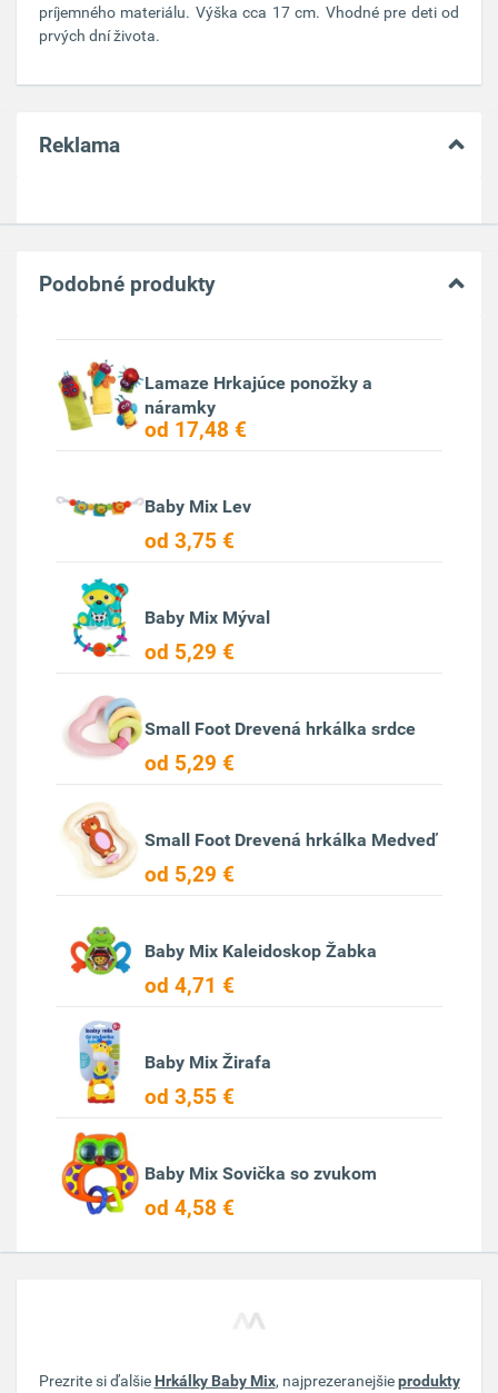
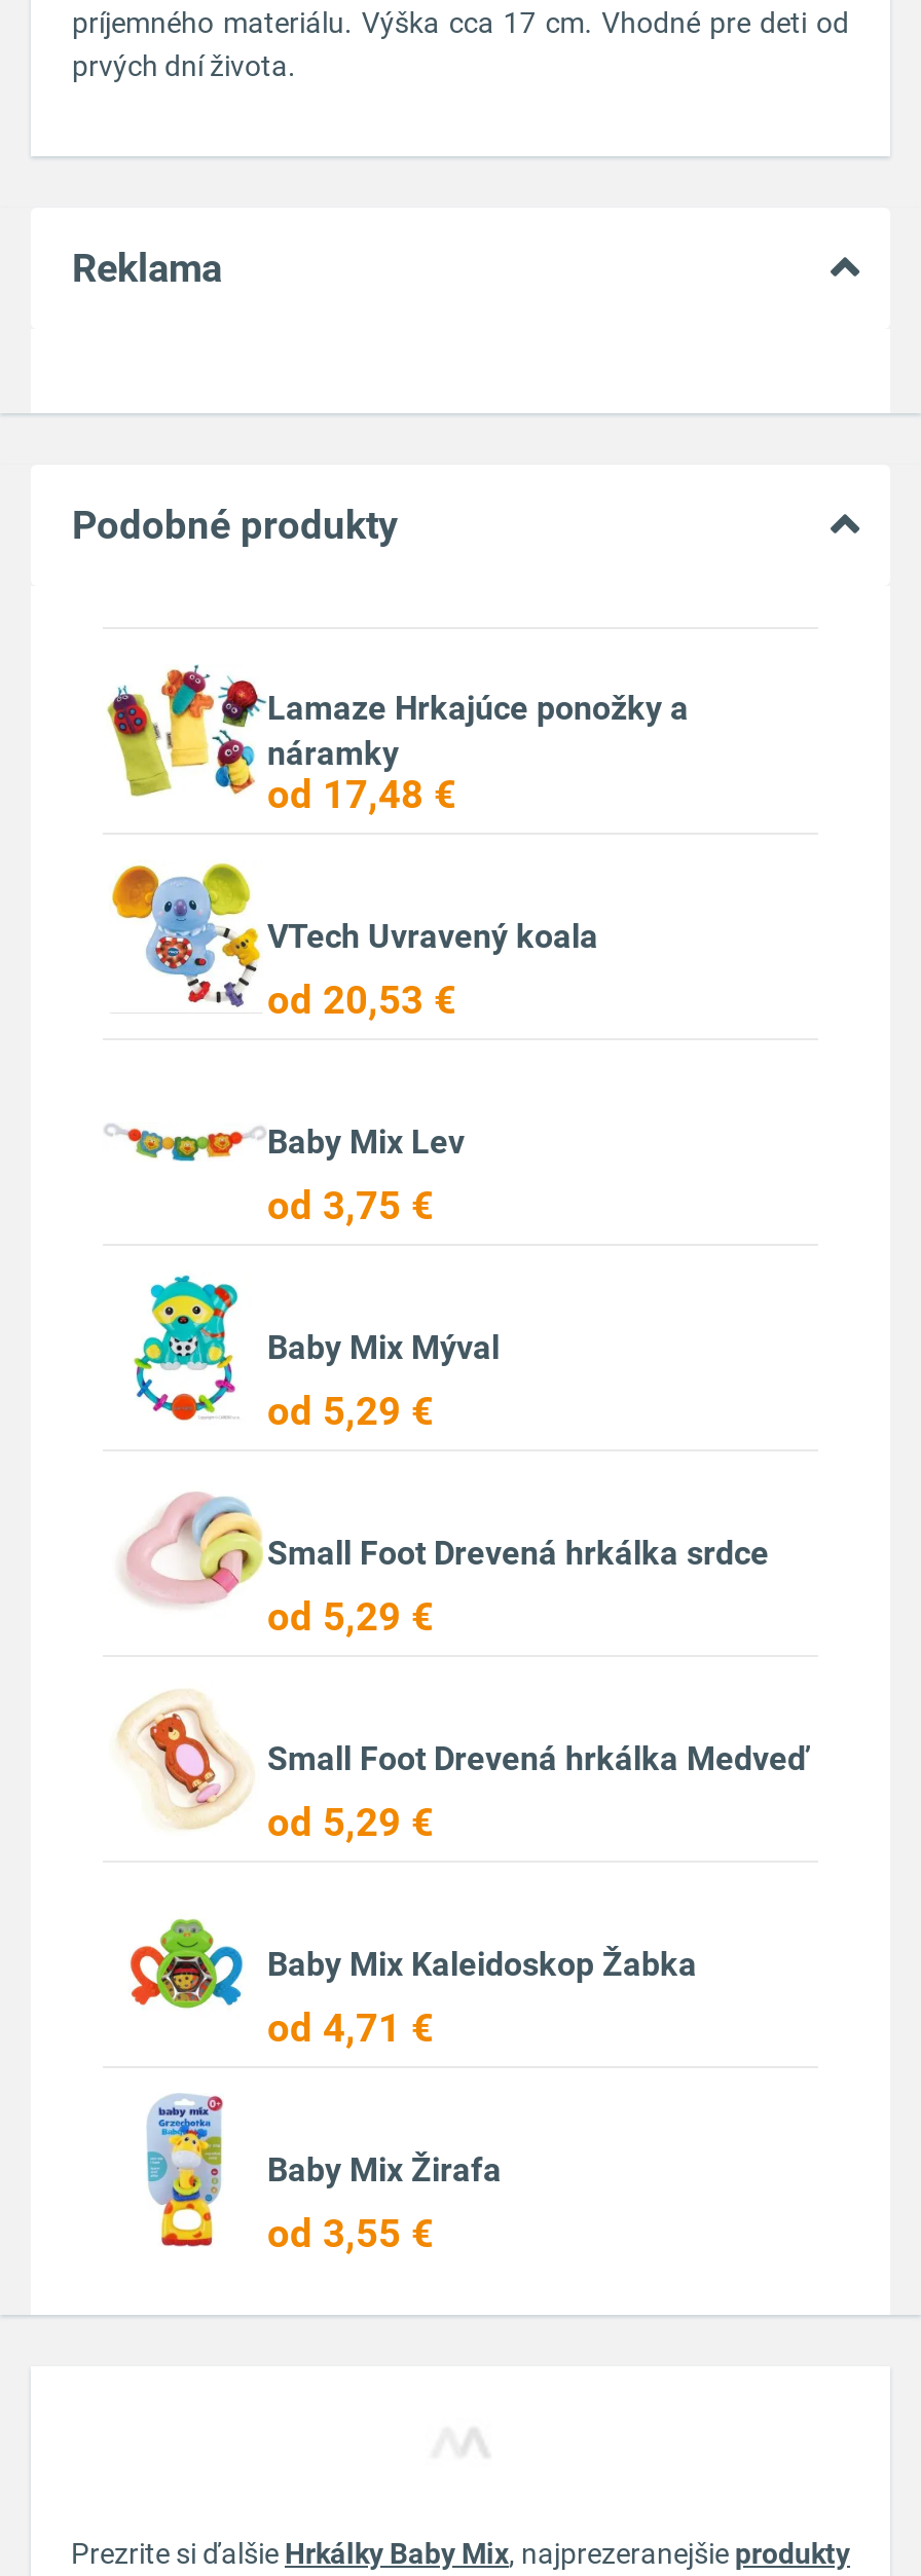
+ [image]
+ VTech Uvravený koala
+ od 20,53 €

moved down: [image] | Baby Mix Lev | od 3,75 € | ... | Baby Mix Žirafa | od 3,55 €

- [image]
- Baby Mix Sovička so zvukom
- od 4,58 €
